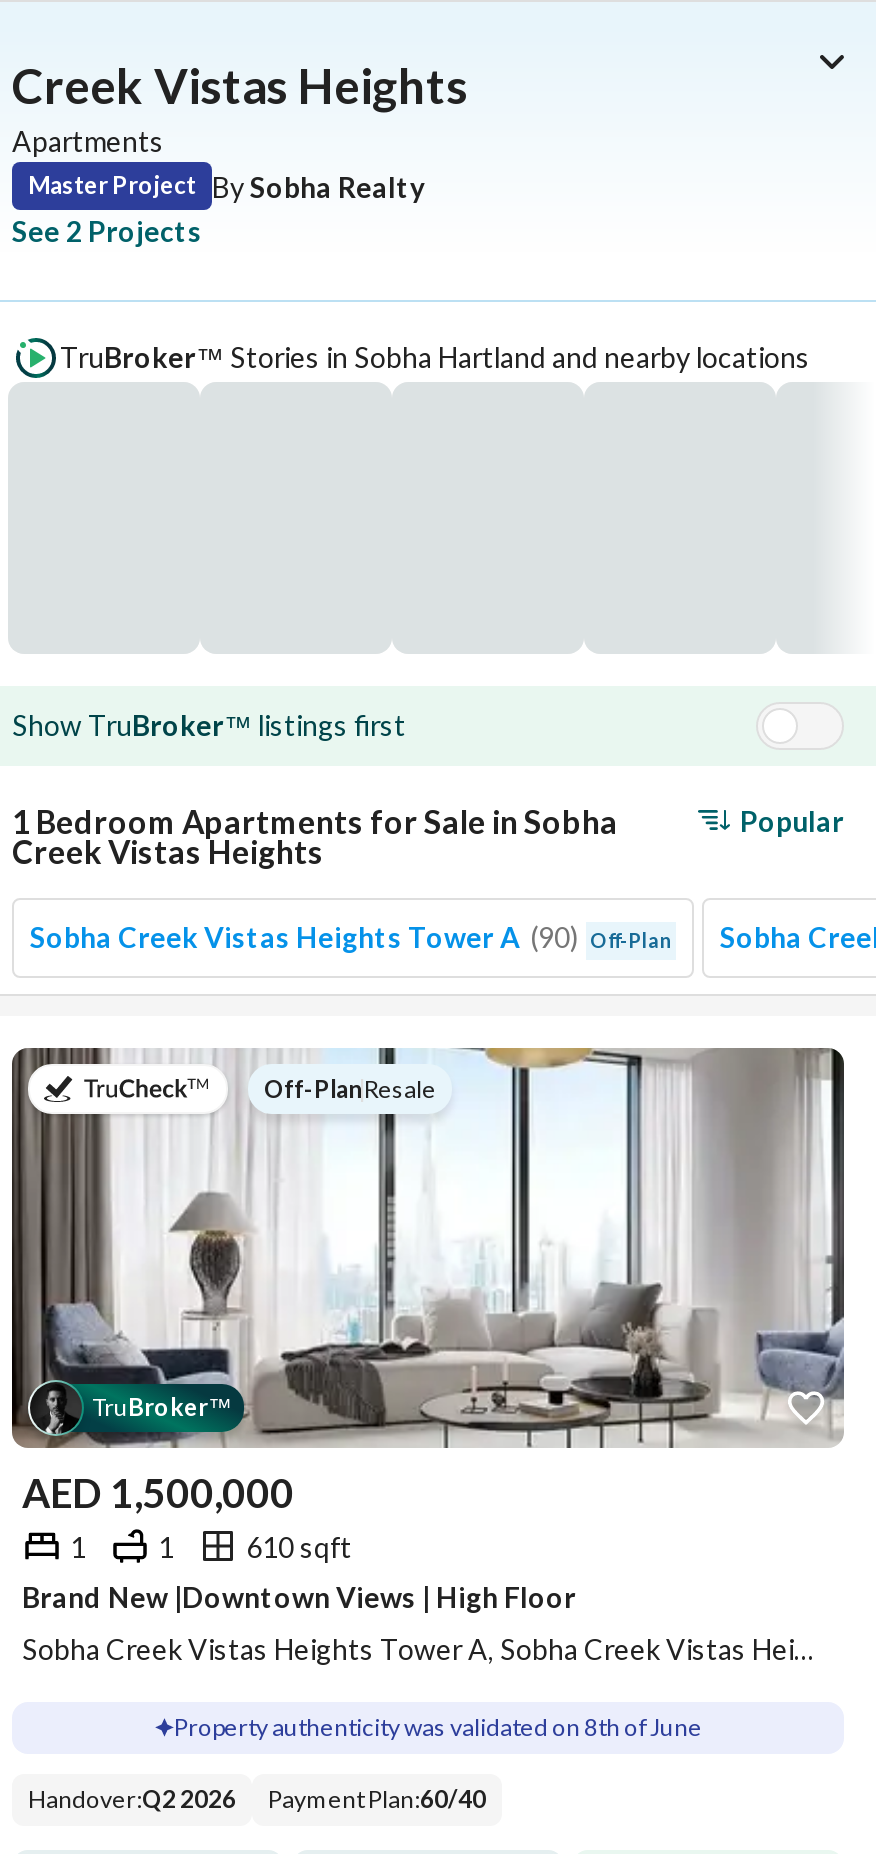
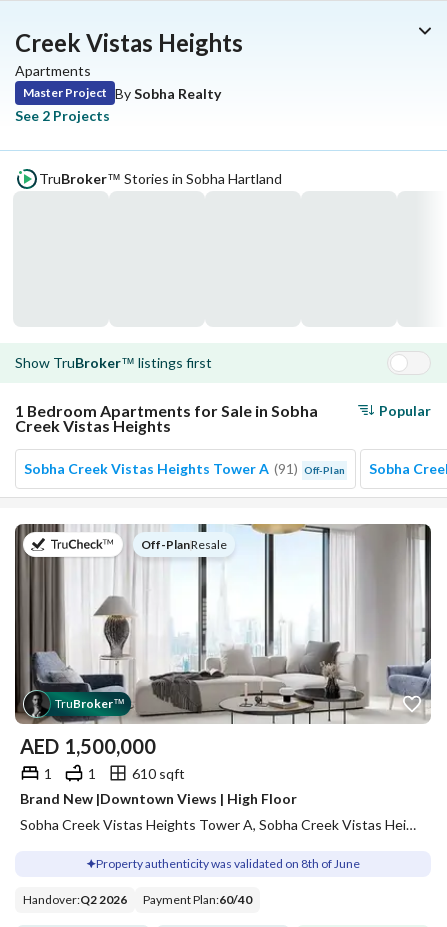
- TruBroker™ Stories in Sobha Hartland and nearby locations
+ TruBroker™ Stories in Sobha Hartland

- Sobha Creek Vistas Heights Tower A (90) Off-Plan
+ Sobha Creek Vistas Heights Tower A (91) Off-Plan
